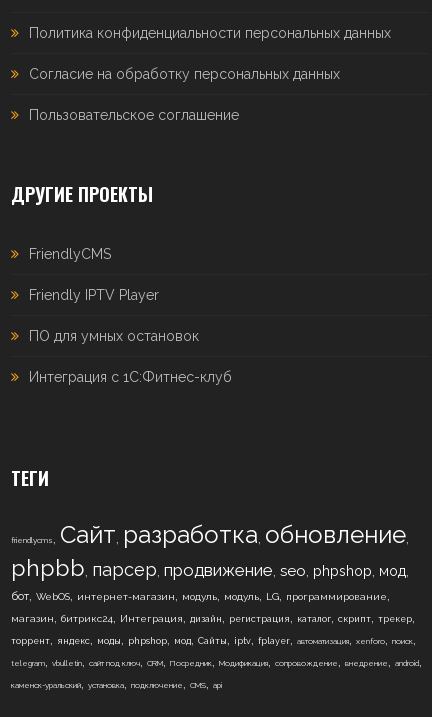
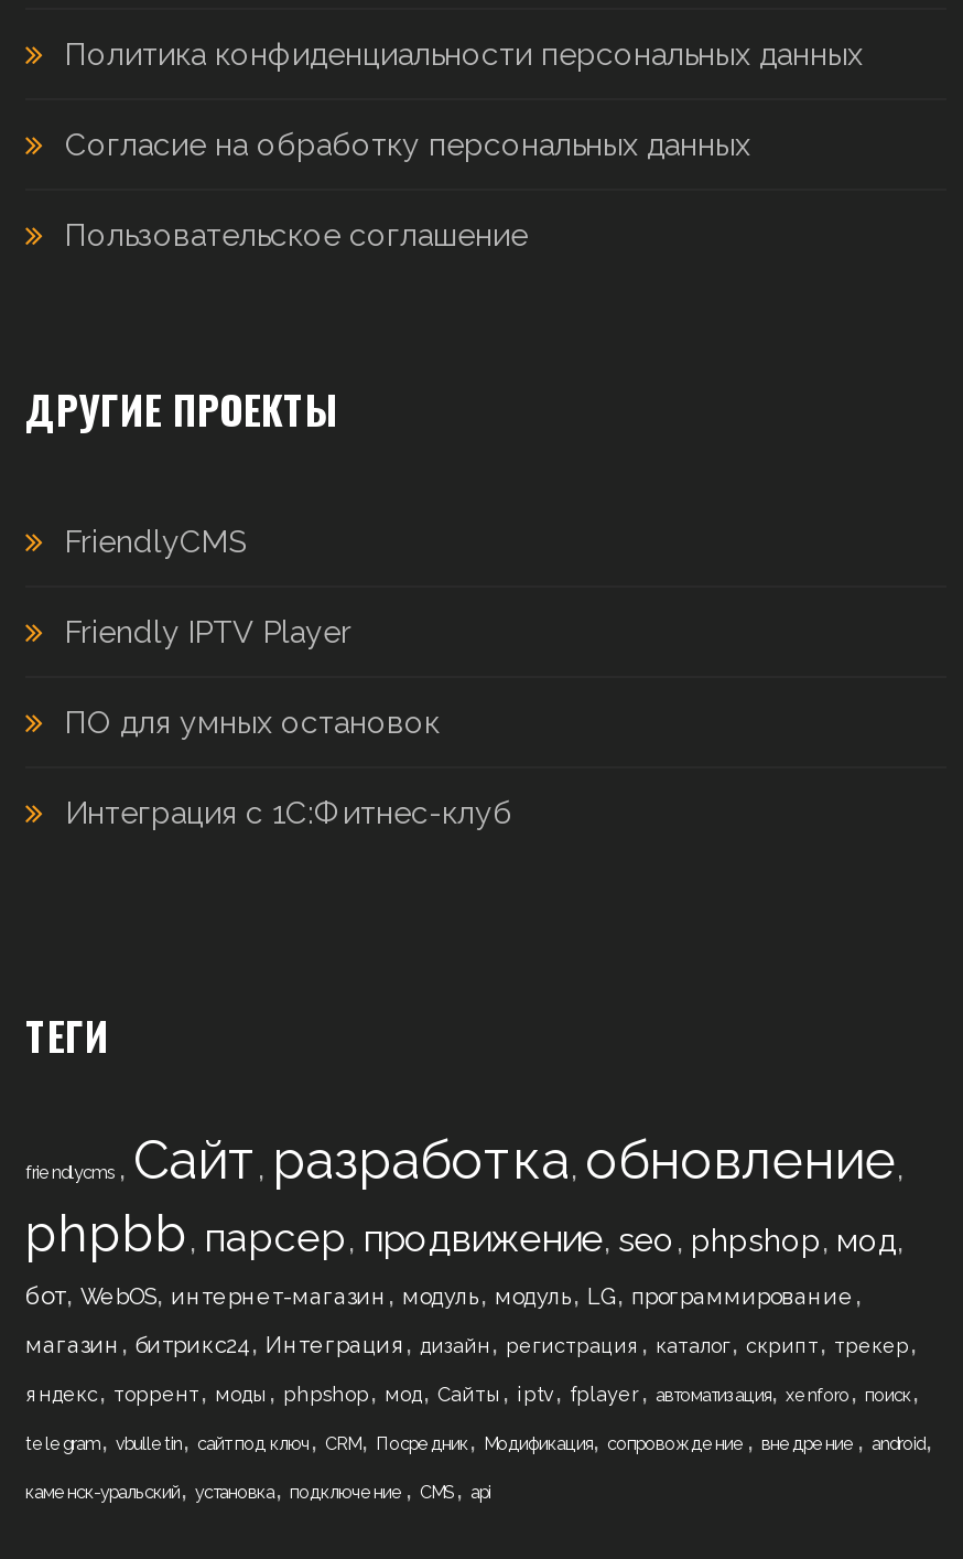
- торрент, яндекс, моды, phpshop, мод, Сайты, iptv, fplayer, автоматизация, xenforo, поиск,
+ яндекс, торрент, моды, phpshop, мод, Сайты, iptv, fplayer, автоматизация, xenforo, поиск,
